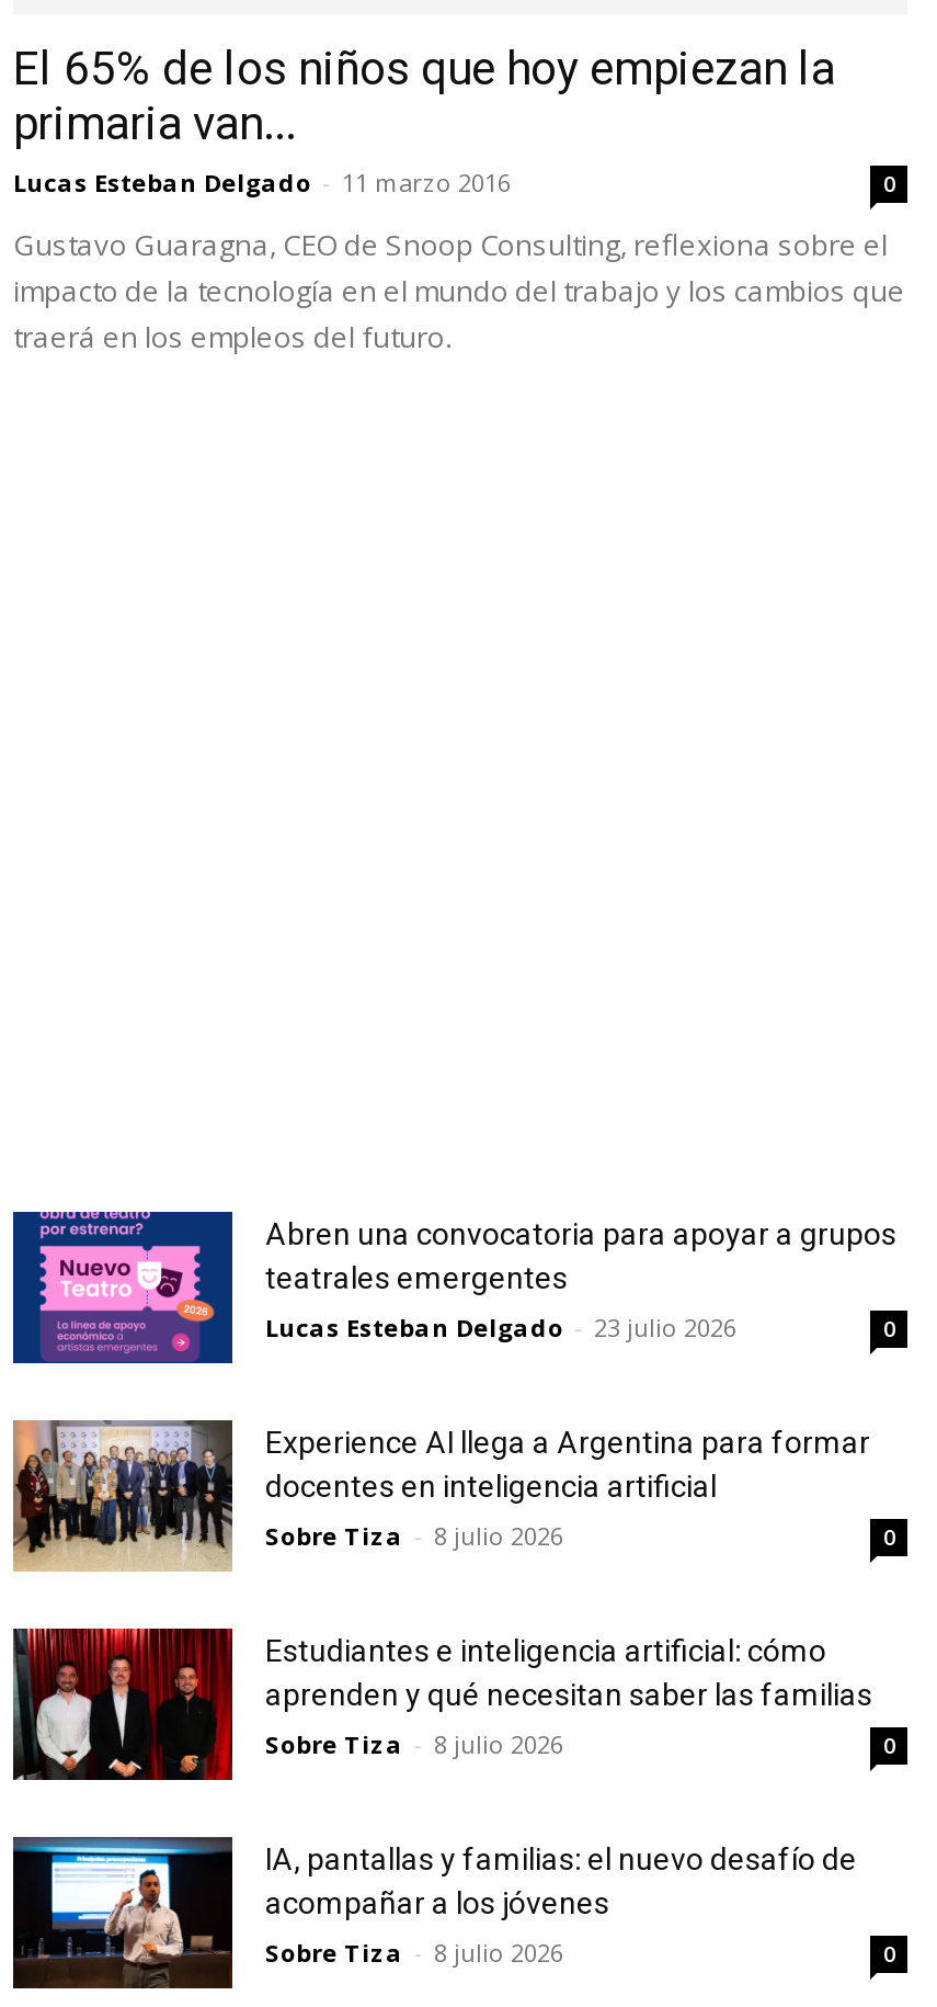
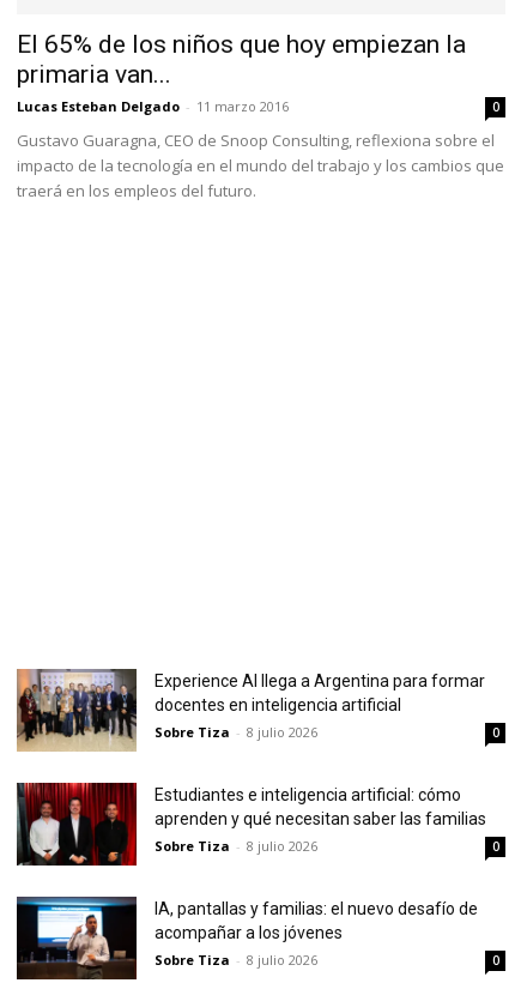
- [image]
- Abren una convocatoria para apoyar a grupos
- teatrales emergentes
- Lucas Esteban Delgado - 23 julio 2026
- 0
